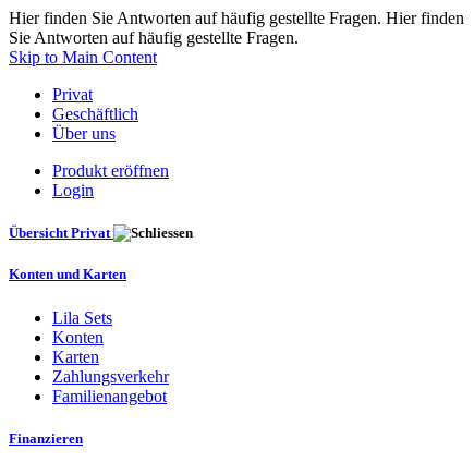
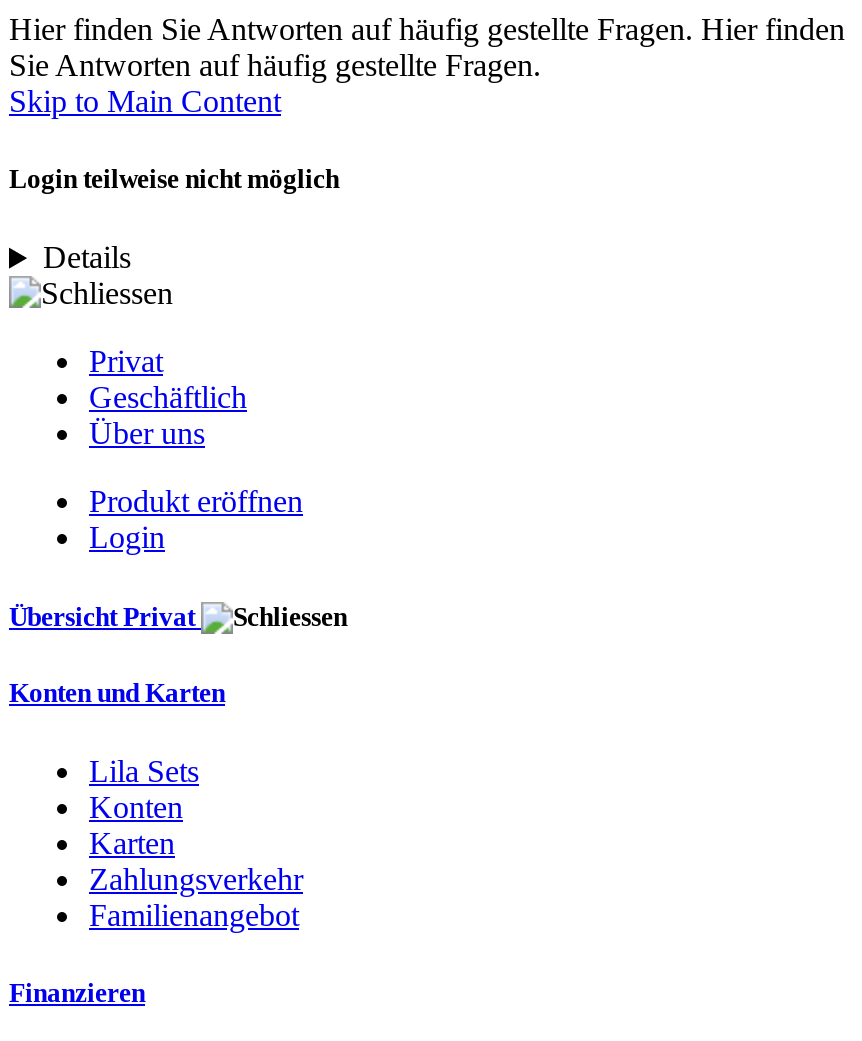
+ Login teilweise nicht möglich
+ Details
